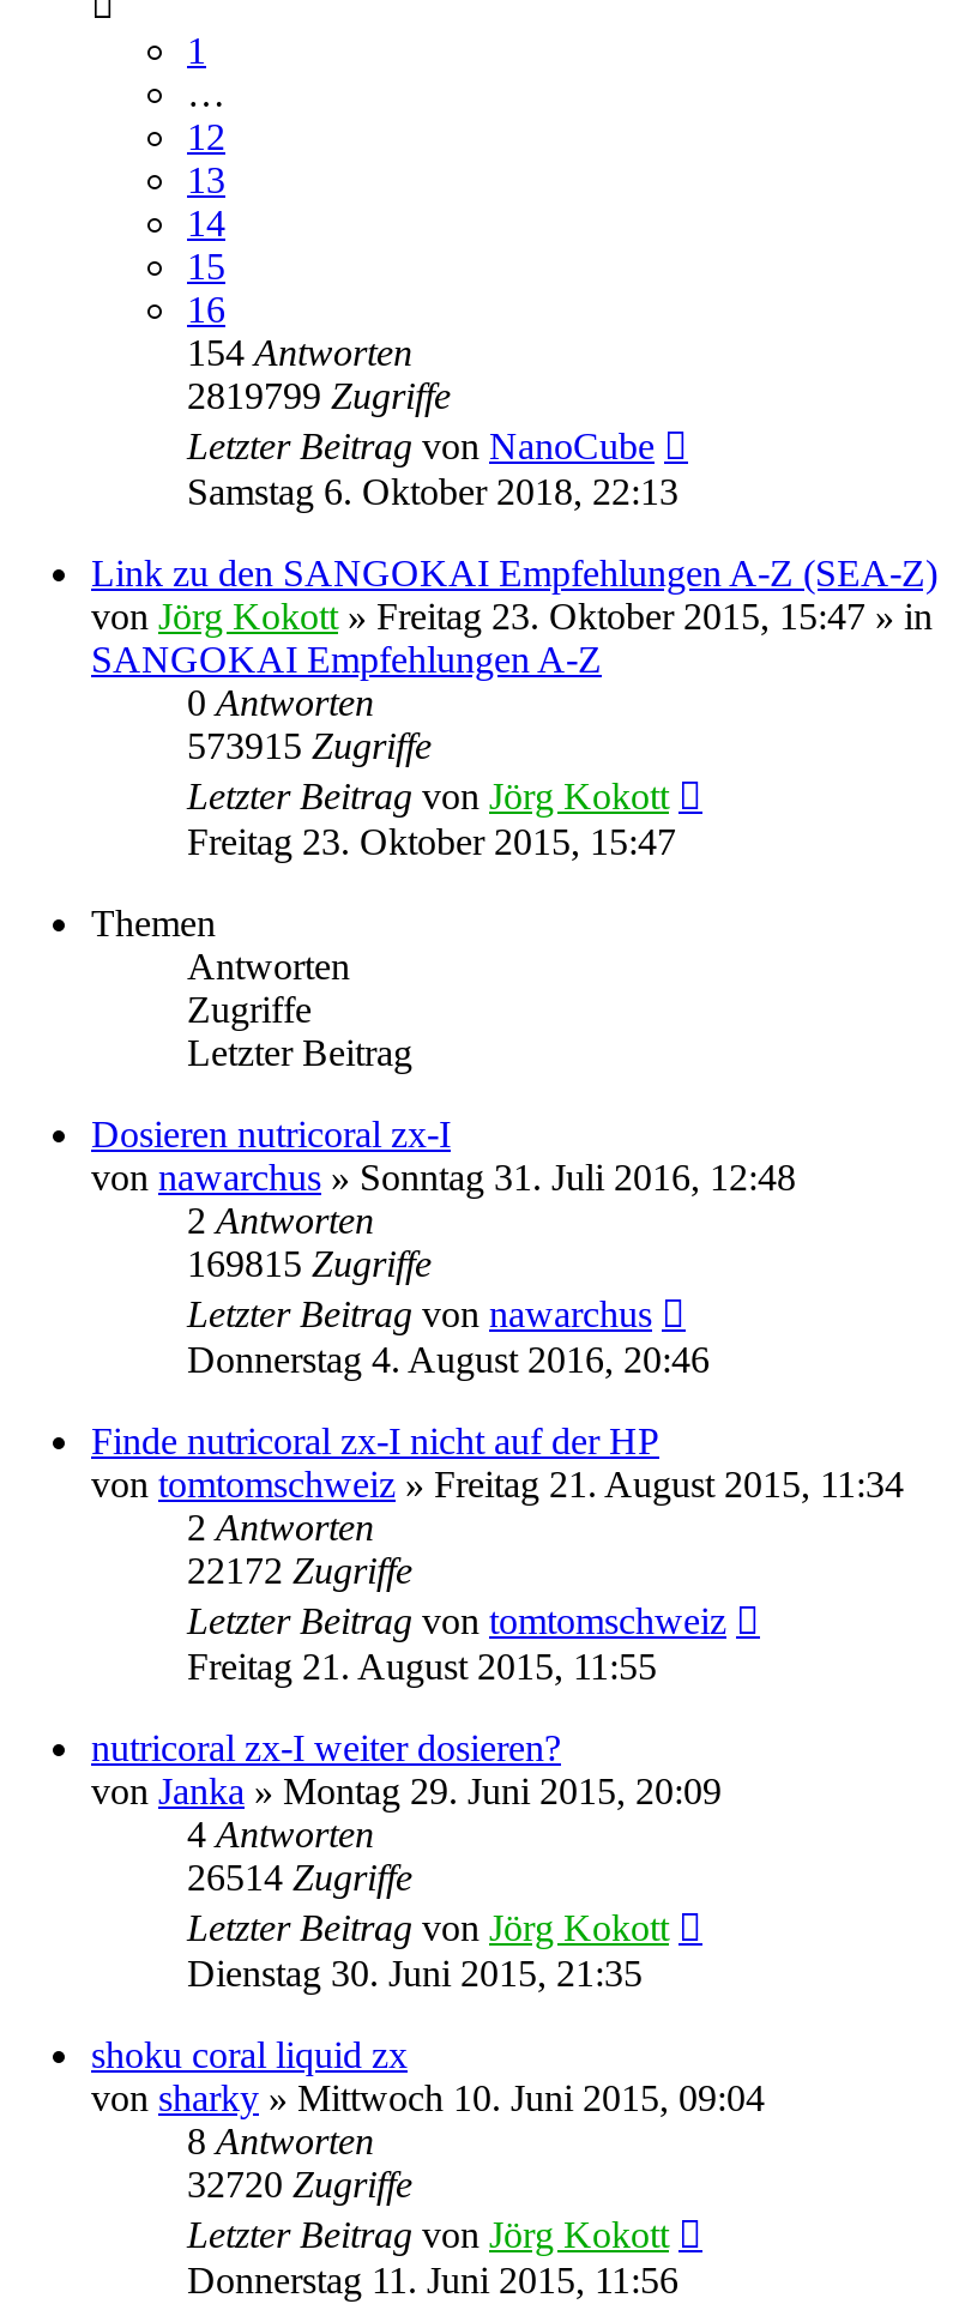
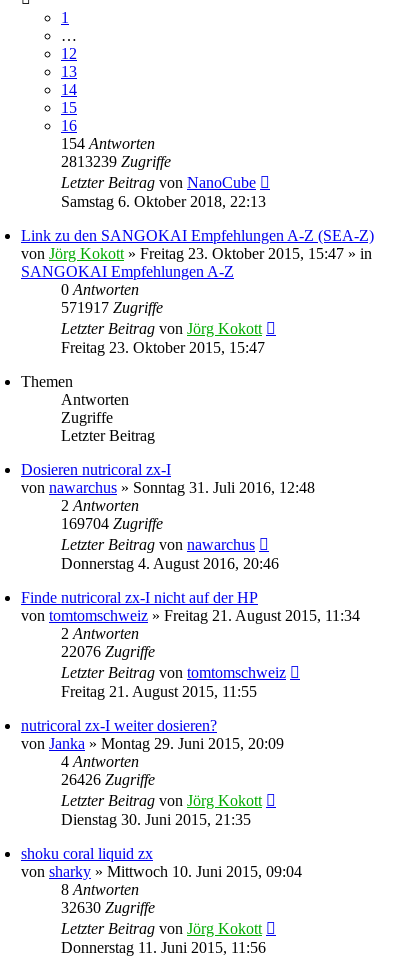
- 2819799 Zugriffe
+ 2813239 Zugriffe

- 573915 Zugriffe
+ 571917 Zugriffe

- 169815 Zugriffe
+ 169704 Zugriffe

- 22172 Zugriffe
+ 22076 Zugriffe

- 26514 Zugriffe
+ 26426 Zugriffe

- 32720 Zugriffe
+ 32630 Zugriffe
